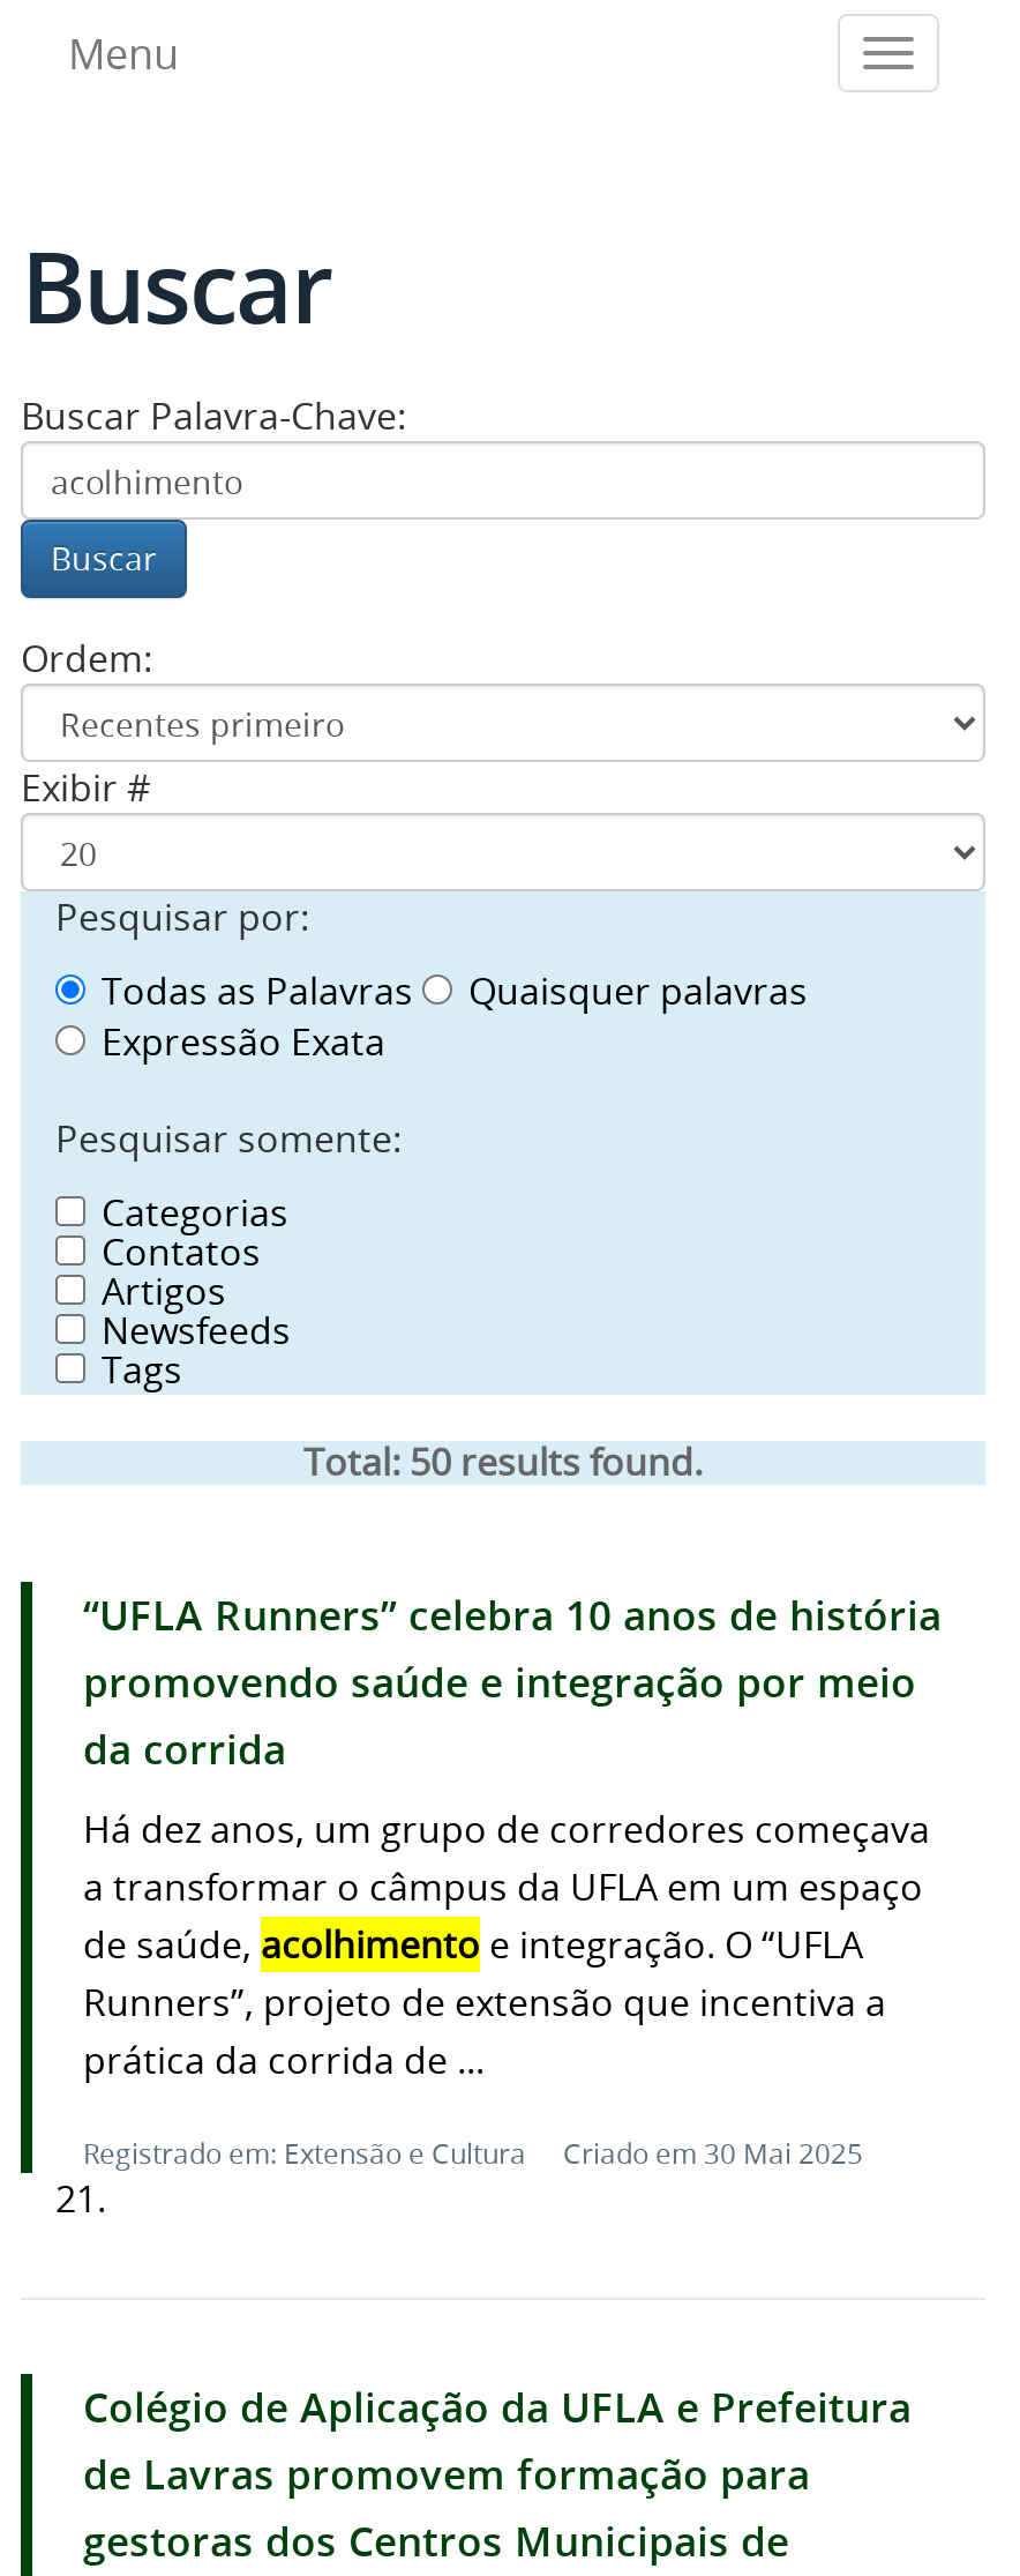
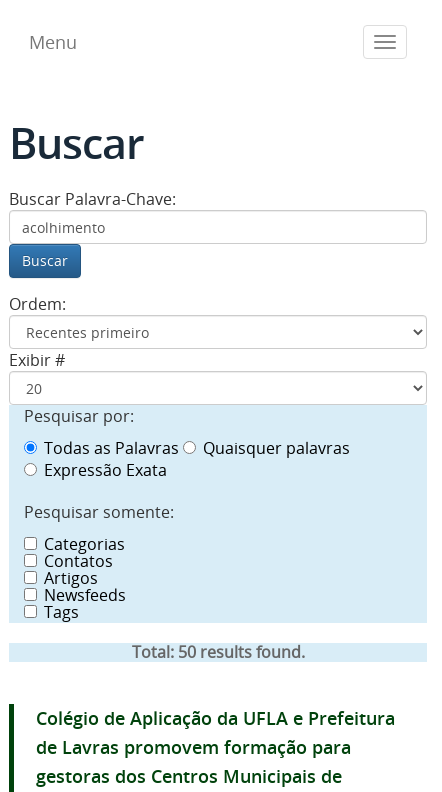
- “UFLA Runners” celebra 10 anos de história
- promovendo saúde e integração por meio
- da corrida
- Há dez anos, um grupo de corredores começava
- a transformar o câmpus da UFLA em um espaço
- de saúde, acolhimento e integração. O “UFLA
- Runners”, projeto de extensão que incentiva a
- prática da corrida de ...
- Registrado em: Extensão e Cultura
- Criado em 30 Mai 2025
- 21.
